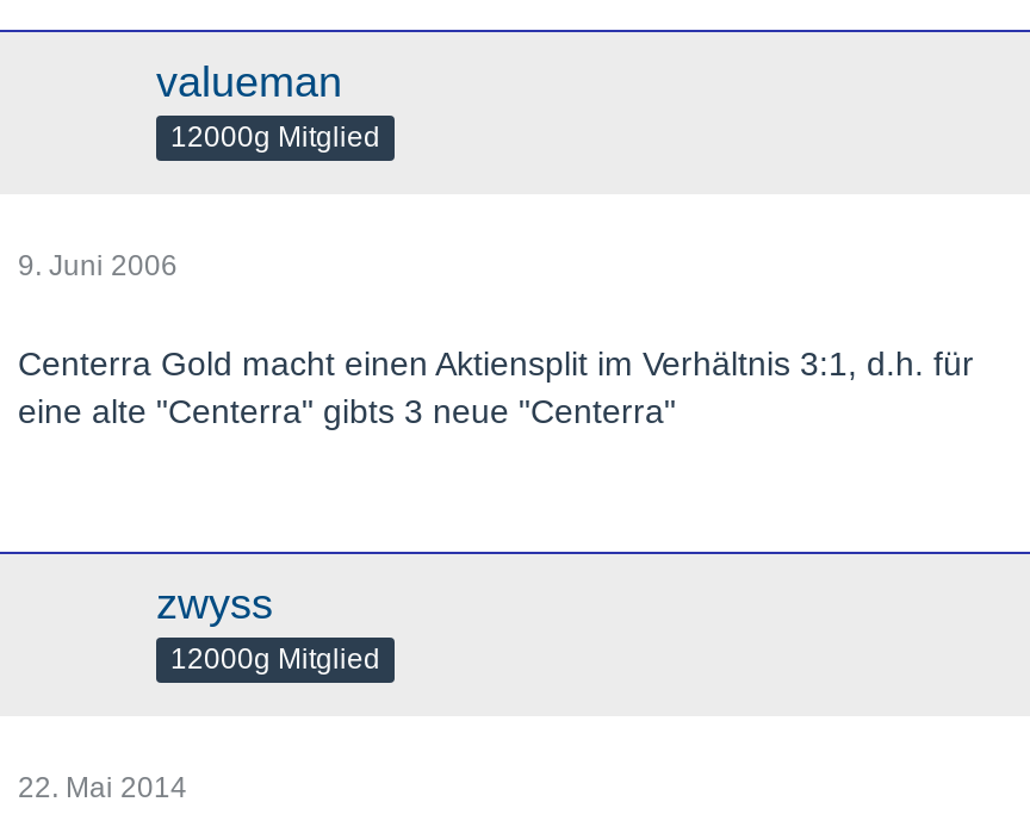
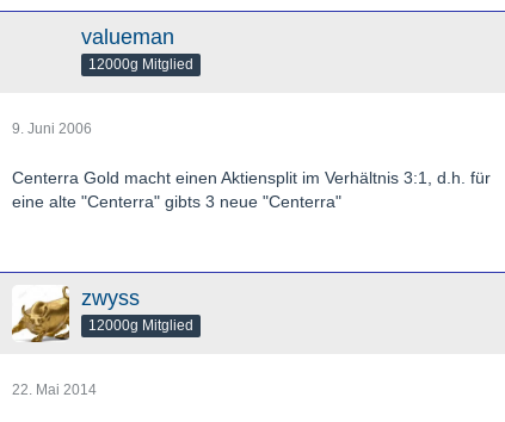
+ [image]
